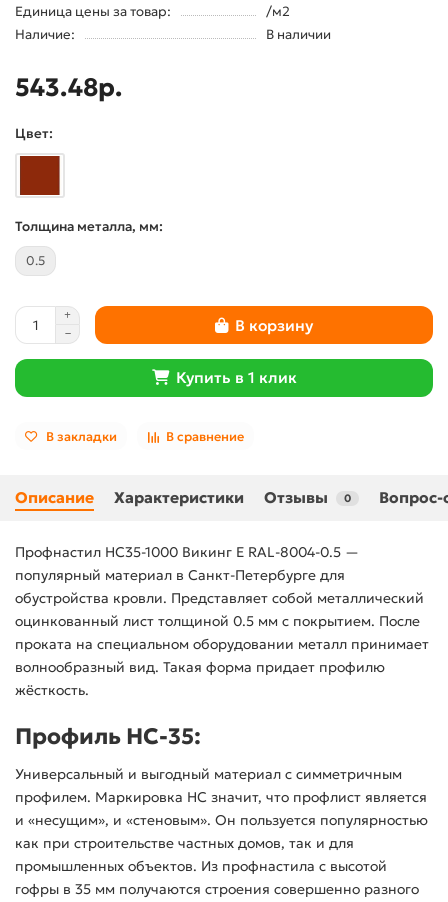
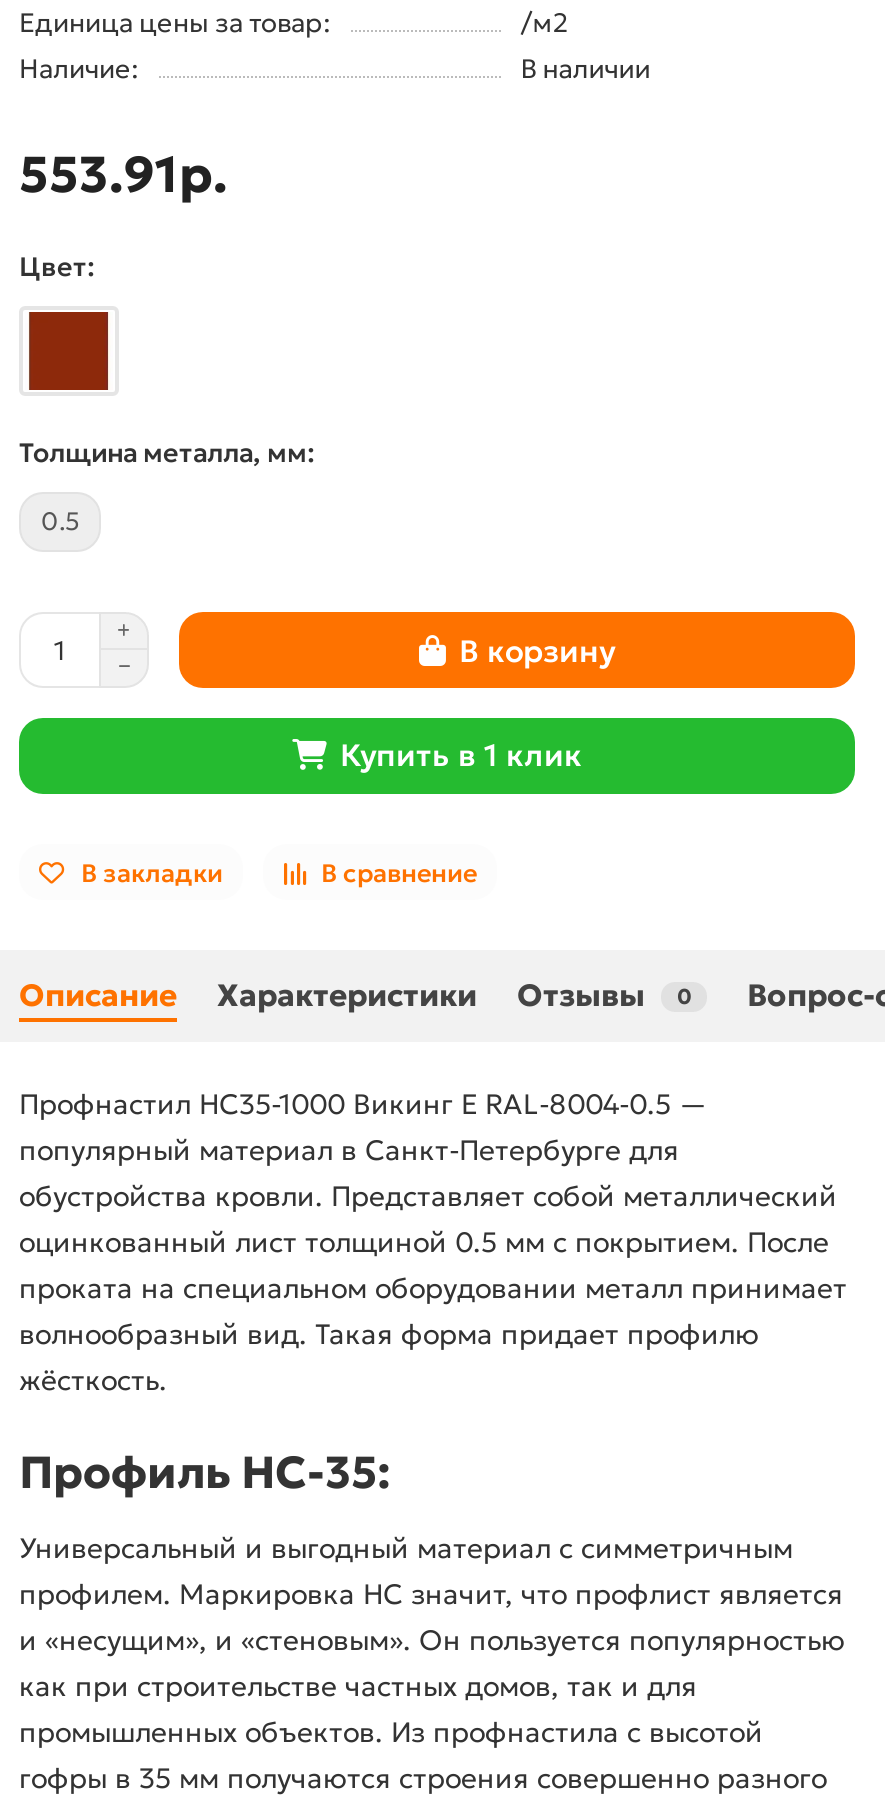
- 543.48р.
+ 553.91р.
